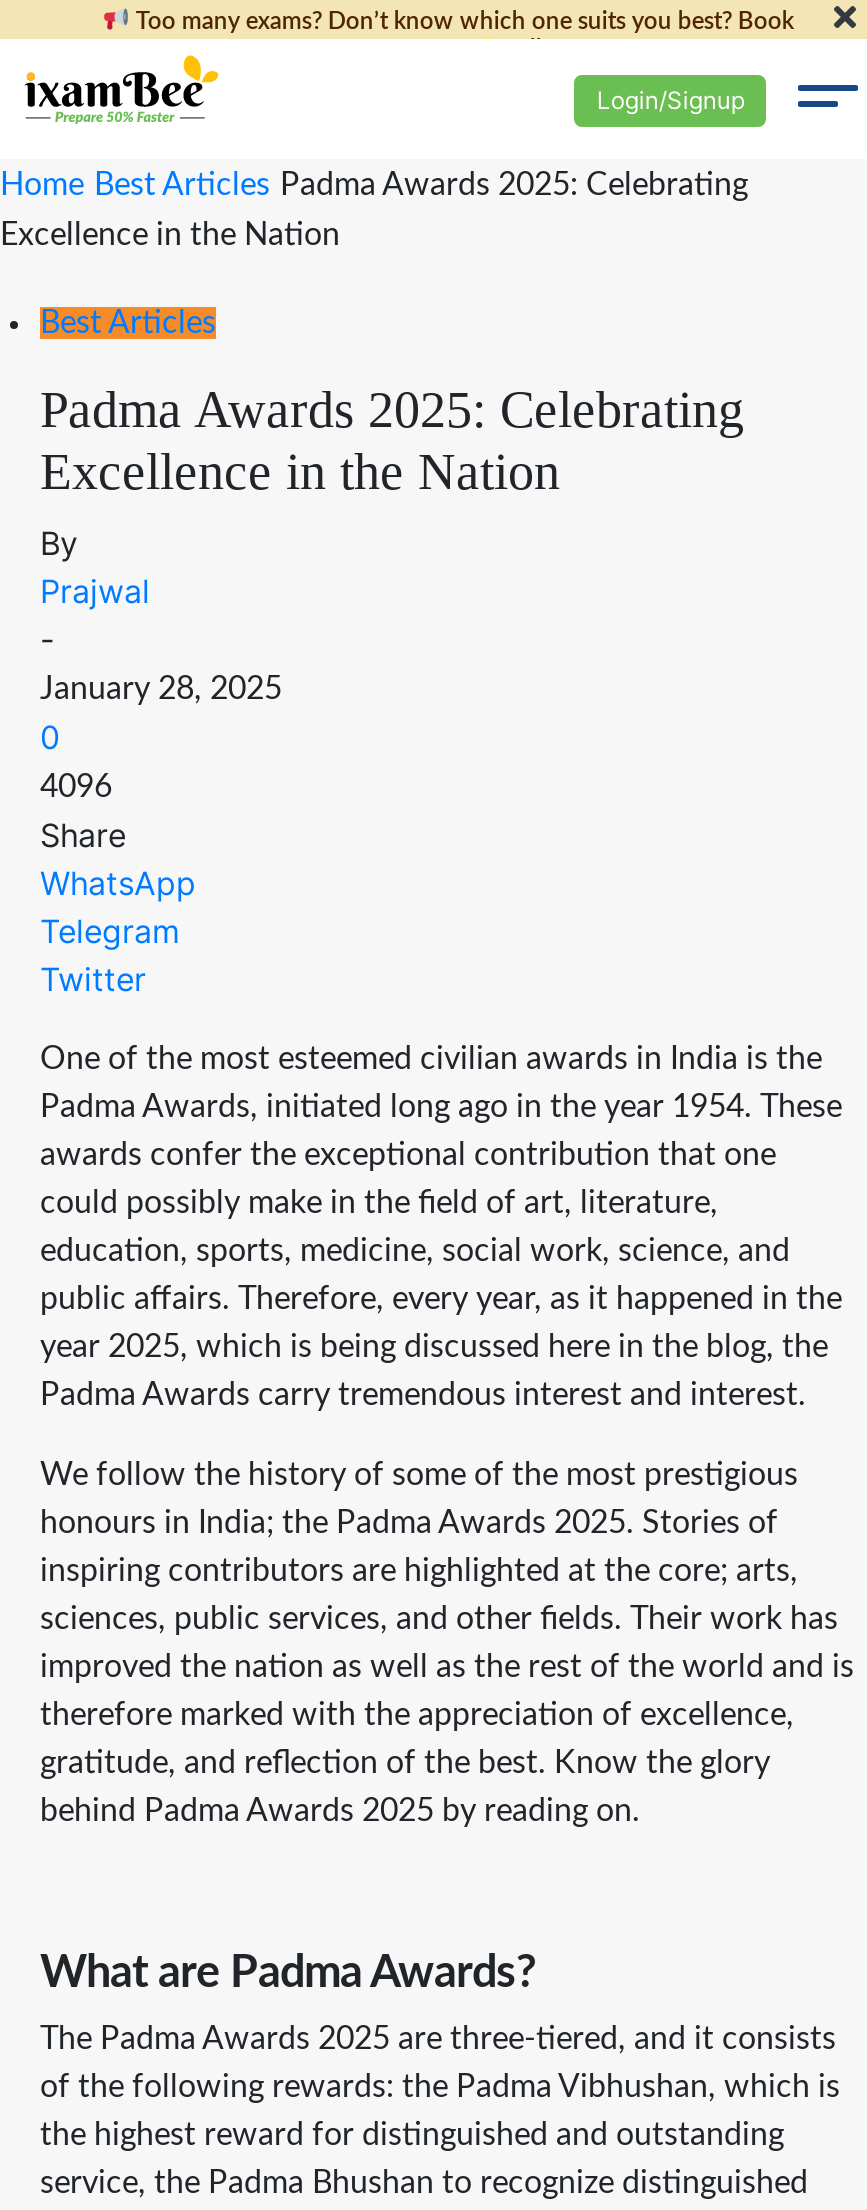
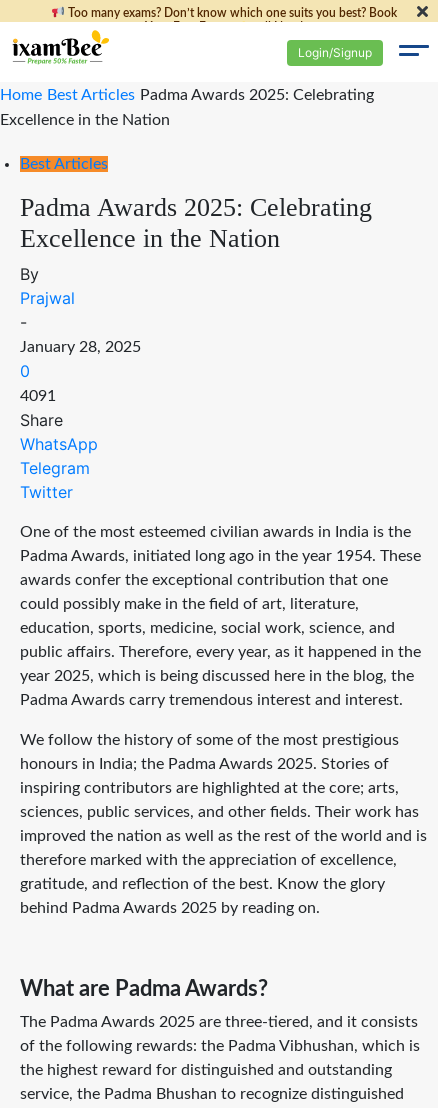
- 4096
+ 4091
